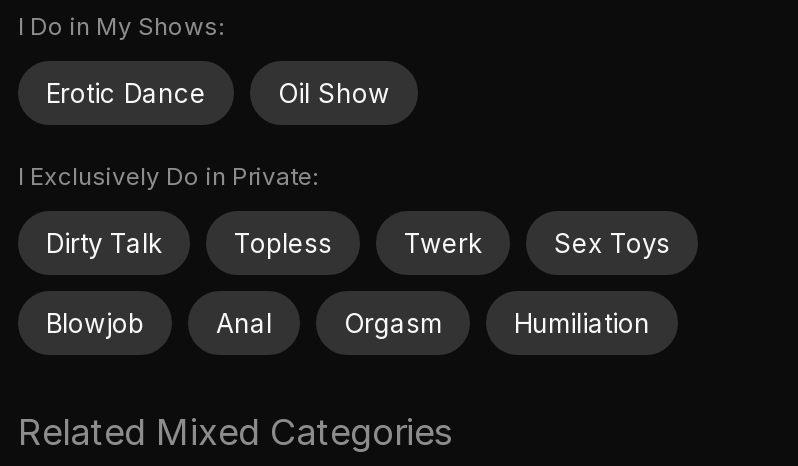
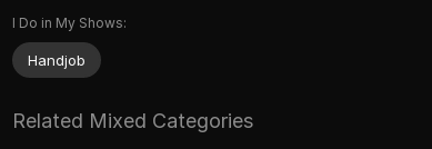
- Erotic Dance
- Oil Show
- I Exclusively Do in Private:
- Dirty Talk
- Topless
- Twerk
- Sex Toys
- Blowjob
- Anal
- Orgasm
- Humiliation
+ Handjob
